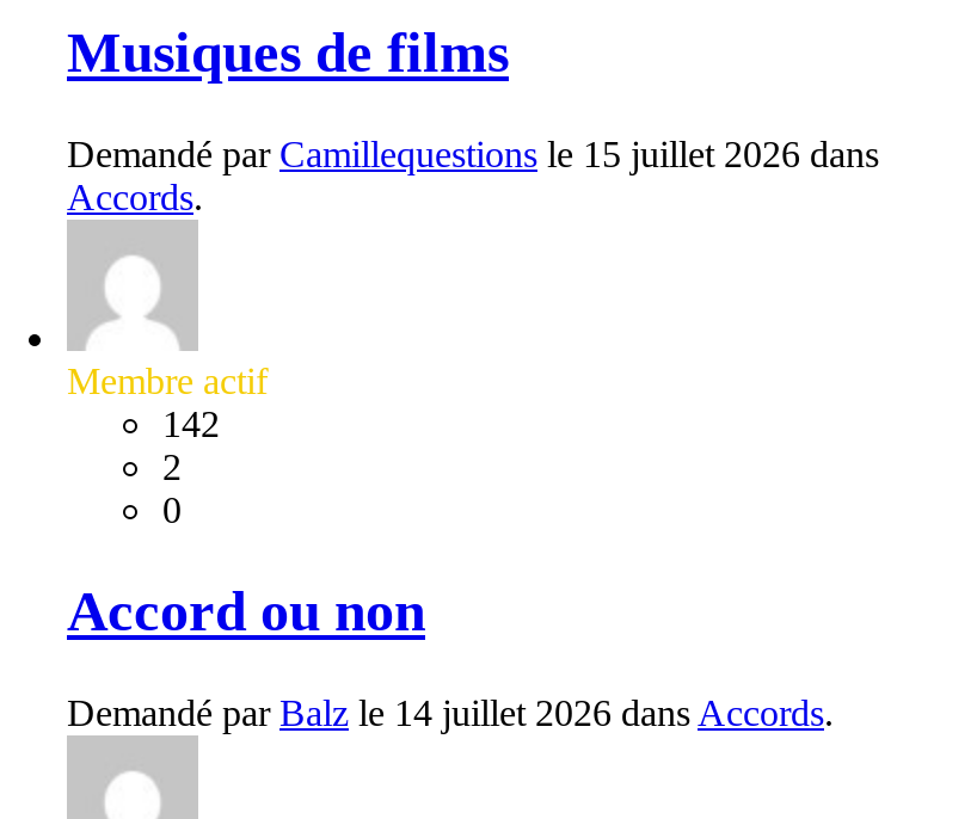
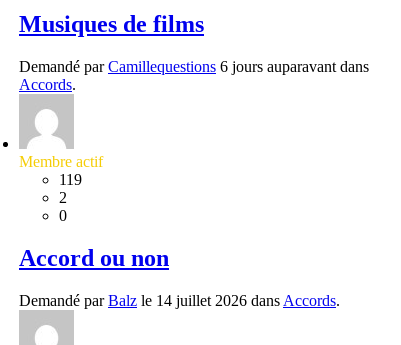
- Demandé par Camillequestions le 15 juillet 2026 dans
+ Demandé par Camillequestions 6 jours auparavant dans

- 142
+ 119
